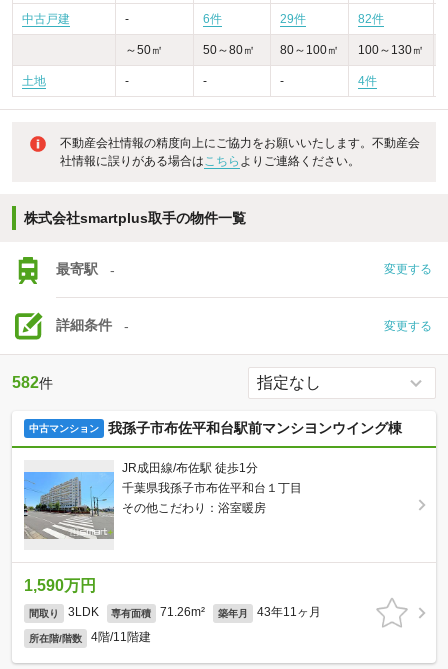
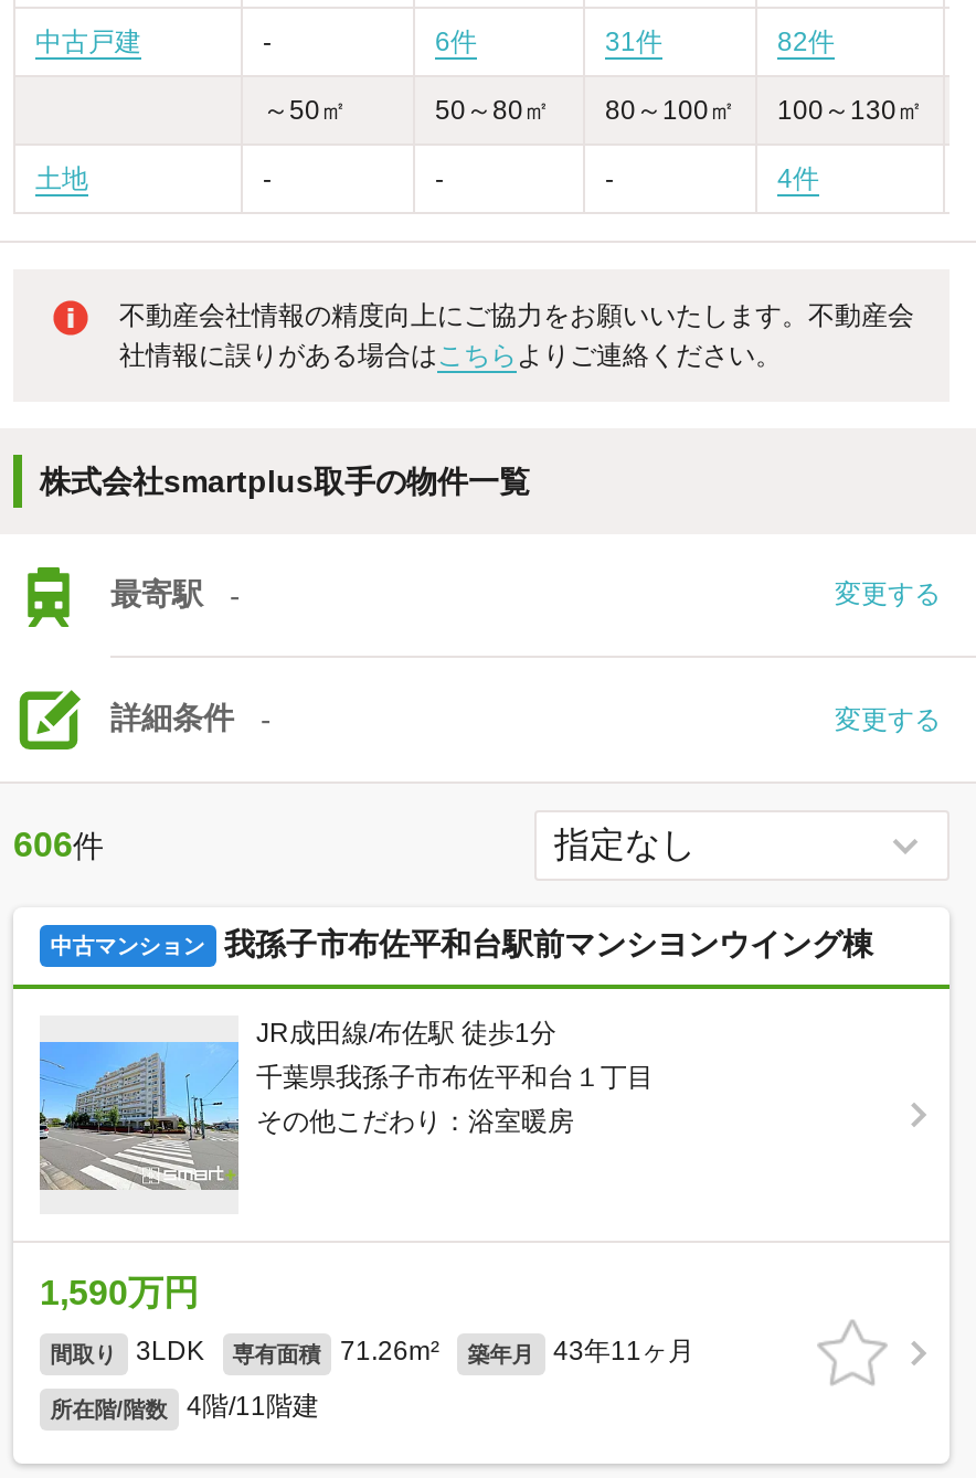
- 29件
+ 31件

- 582件
+ 606件
